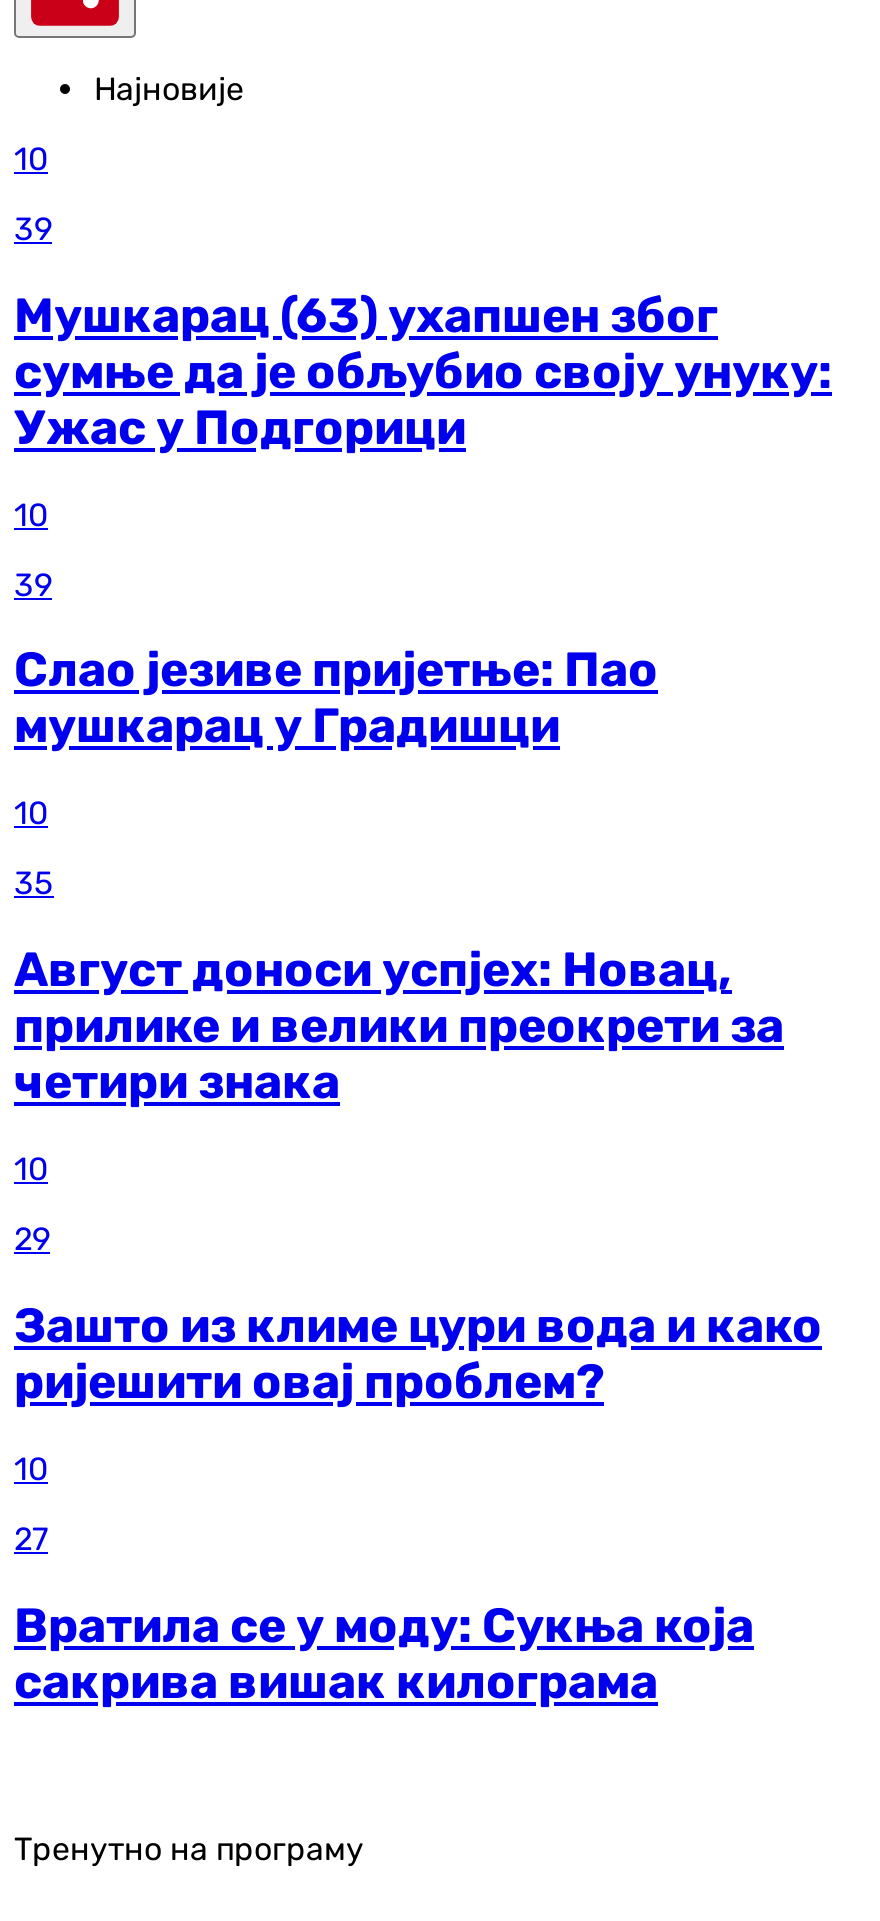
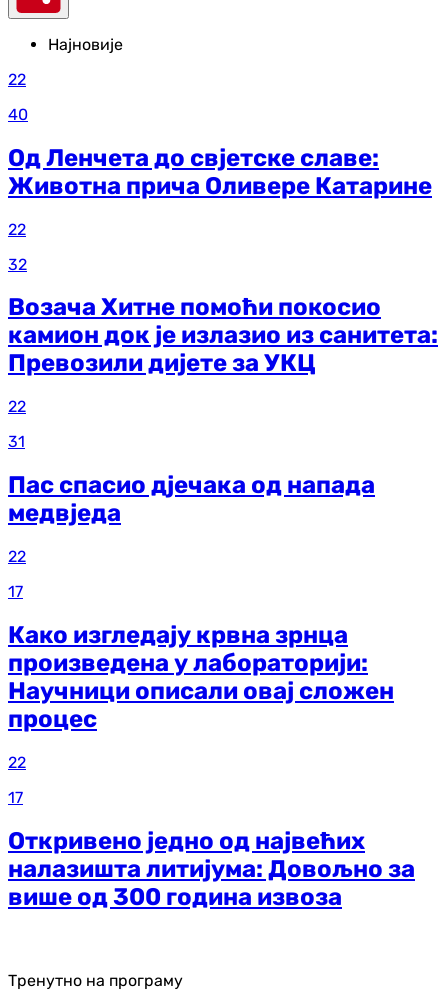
- 10
+ 22

- 39
+ 40

- Мушкарац (63) ухапшен због
- сумње да је обљубио своју унуку:
- Ужас у Подгорици
+ Од Ленчета до свјетске славе:
+ Животна прича Оливере Катарине

- 10
+ 22

- 39
+ 32

- Слао језиве пријетње: Пао
- мушкарац у Градишци
+ Возача Хитне помоћи покосио
+ камион док је излазио из санитета:
+ Превозили дијете за УКЦ

- 10
+ 22

- 35
+ 31

- Август доноси успјех: Новац,
- прилике и велики преокрети за
- четири знака
+ Пас спасио дјечака од напада
+ медвједа

- 10
+ 22

- 29
+ 17

- Зашто из климе цури вода и како
- ријешити овај проблем?
+ Како изгледају крвна зрнца
+ произведена у лабораторији:
+ Научници описали овај сложен
+ процес

- 10
+ 22

- 27
+ 17

- Вратила се у моду: Сукња која
- сакрива вишак килограма
+ Откривено једно од највећих
+ налазишта литијума: Довољно за
+ више од 300 година извоза
